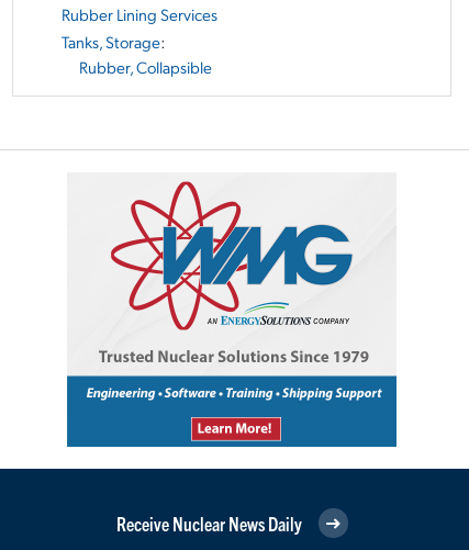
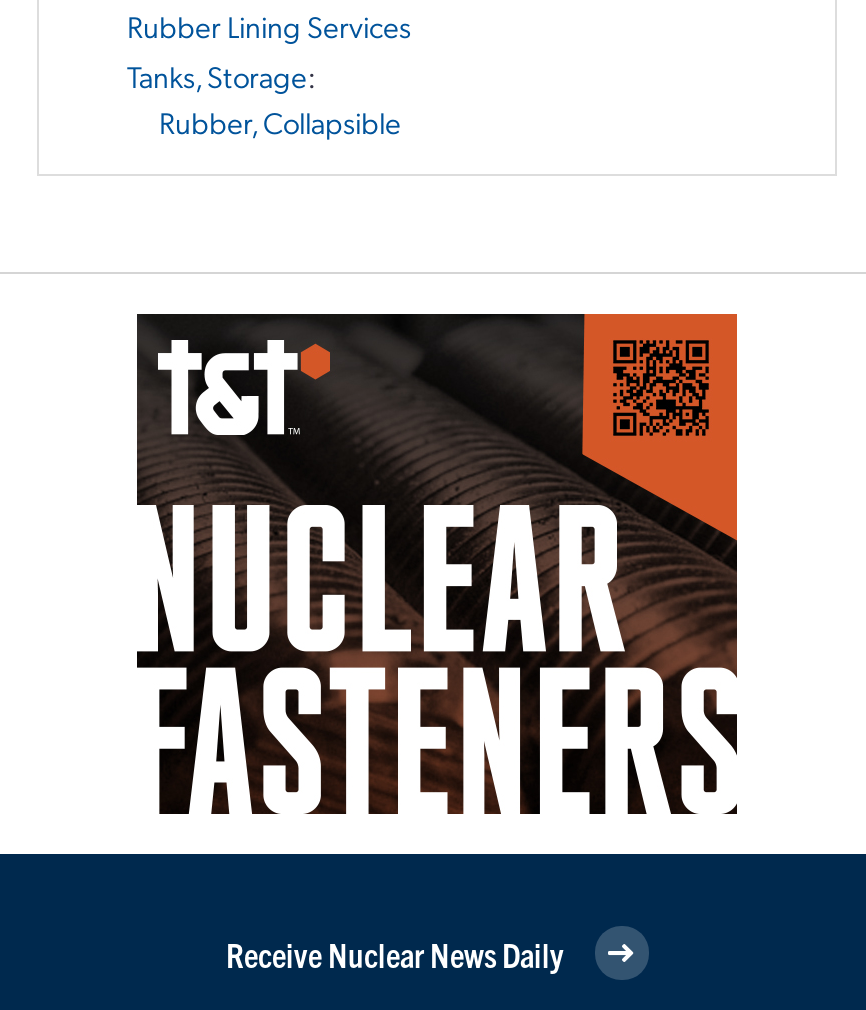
- [image]
+ [image]
